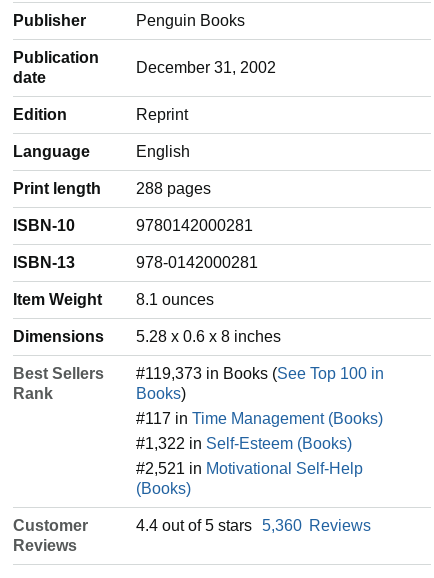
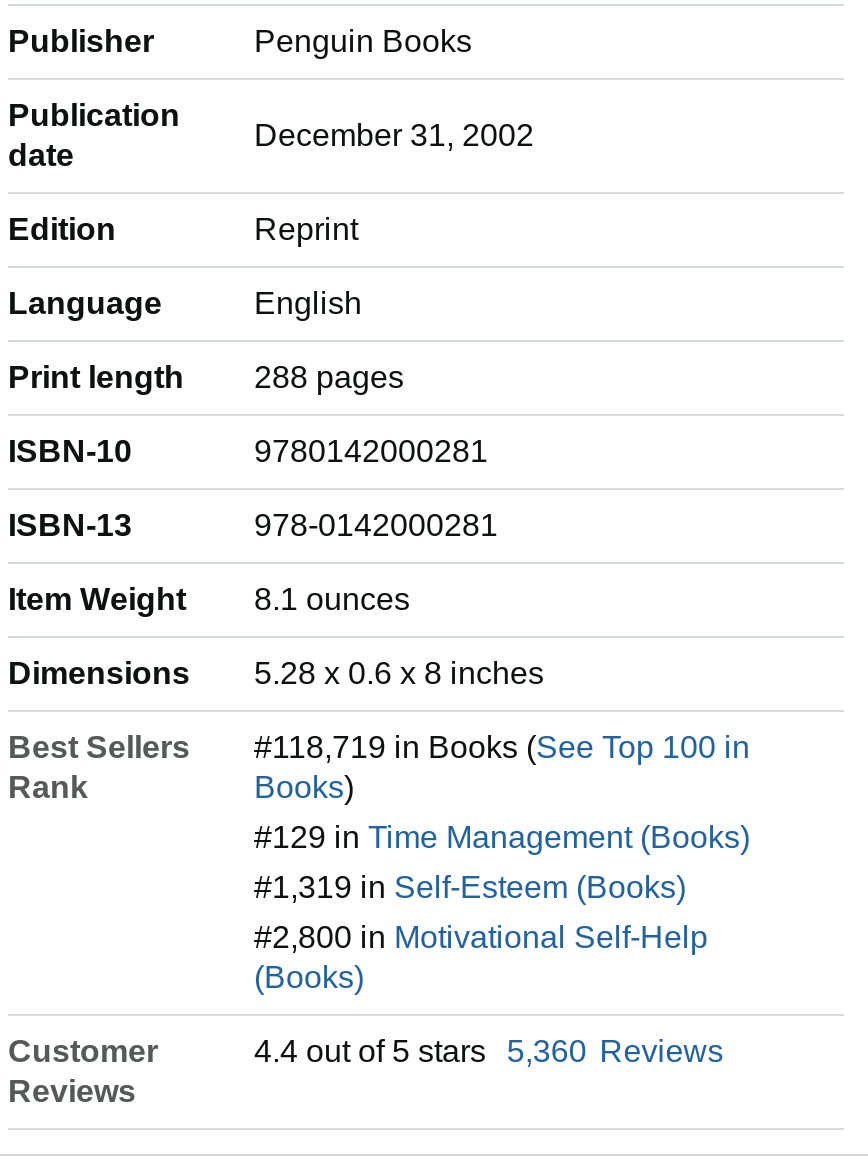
- #119,373 in Books (See Top 100 in
+ #118,719 in Books (See Top 100 in

- #117 in Time Management (Books)
+ #129 in Time Management (Books)

- #1,322 in Self-Esteem (Books)
+ #1,319 in Self-Esteem (Books)

- #2,521 in Motivational Self-Help
+ #2,800 in Motivational Self-Help
